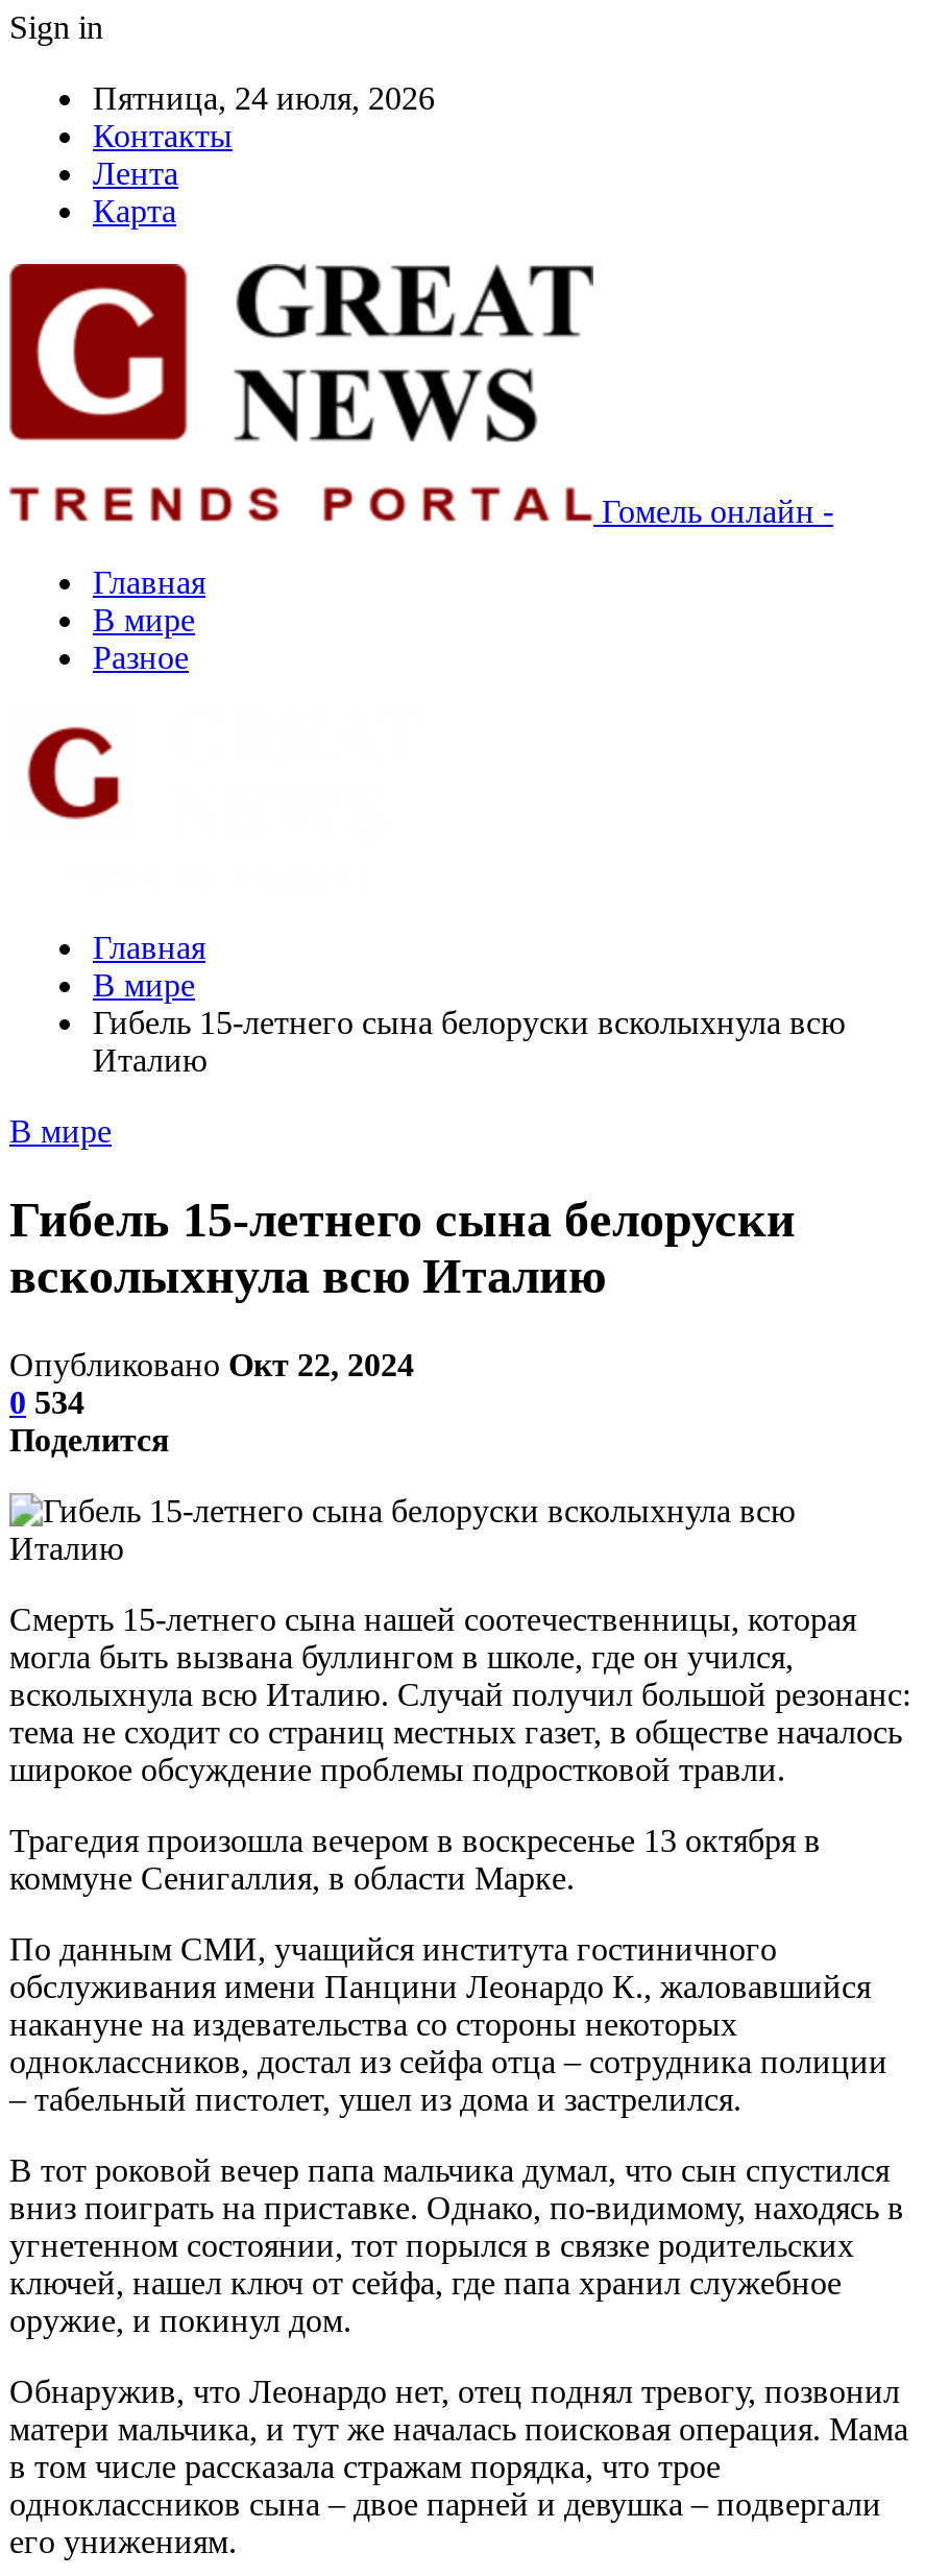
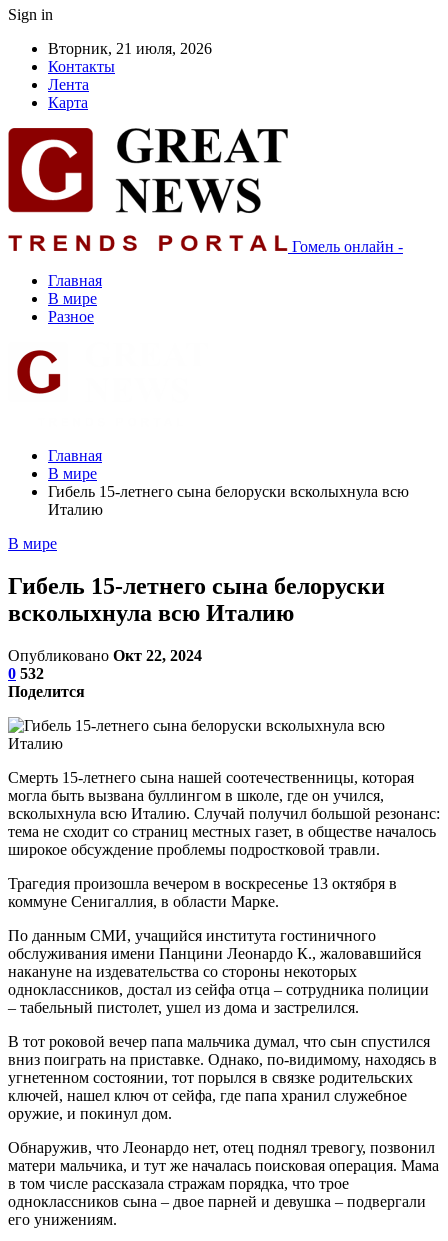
- Пятница, 24 июля, 2026
+ Вторник, 21 июля, 2026

- 0 534
+ 0 532
